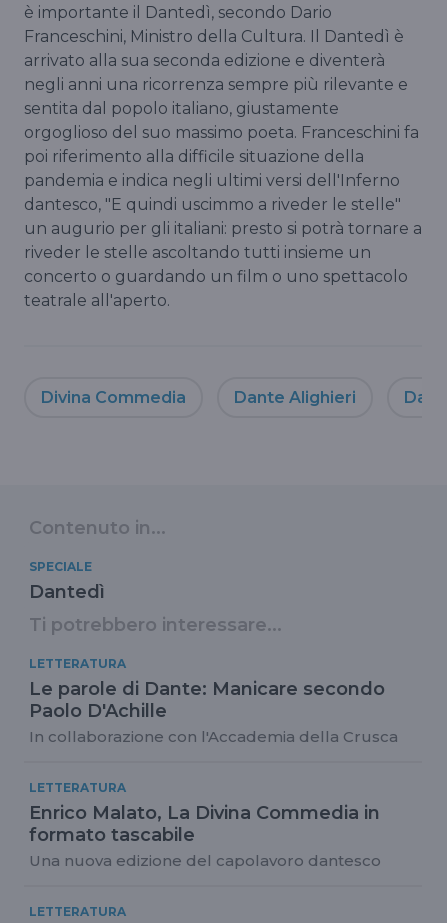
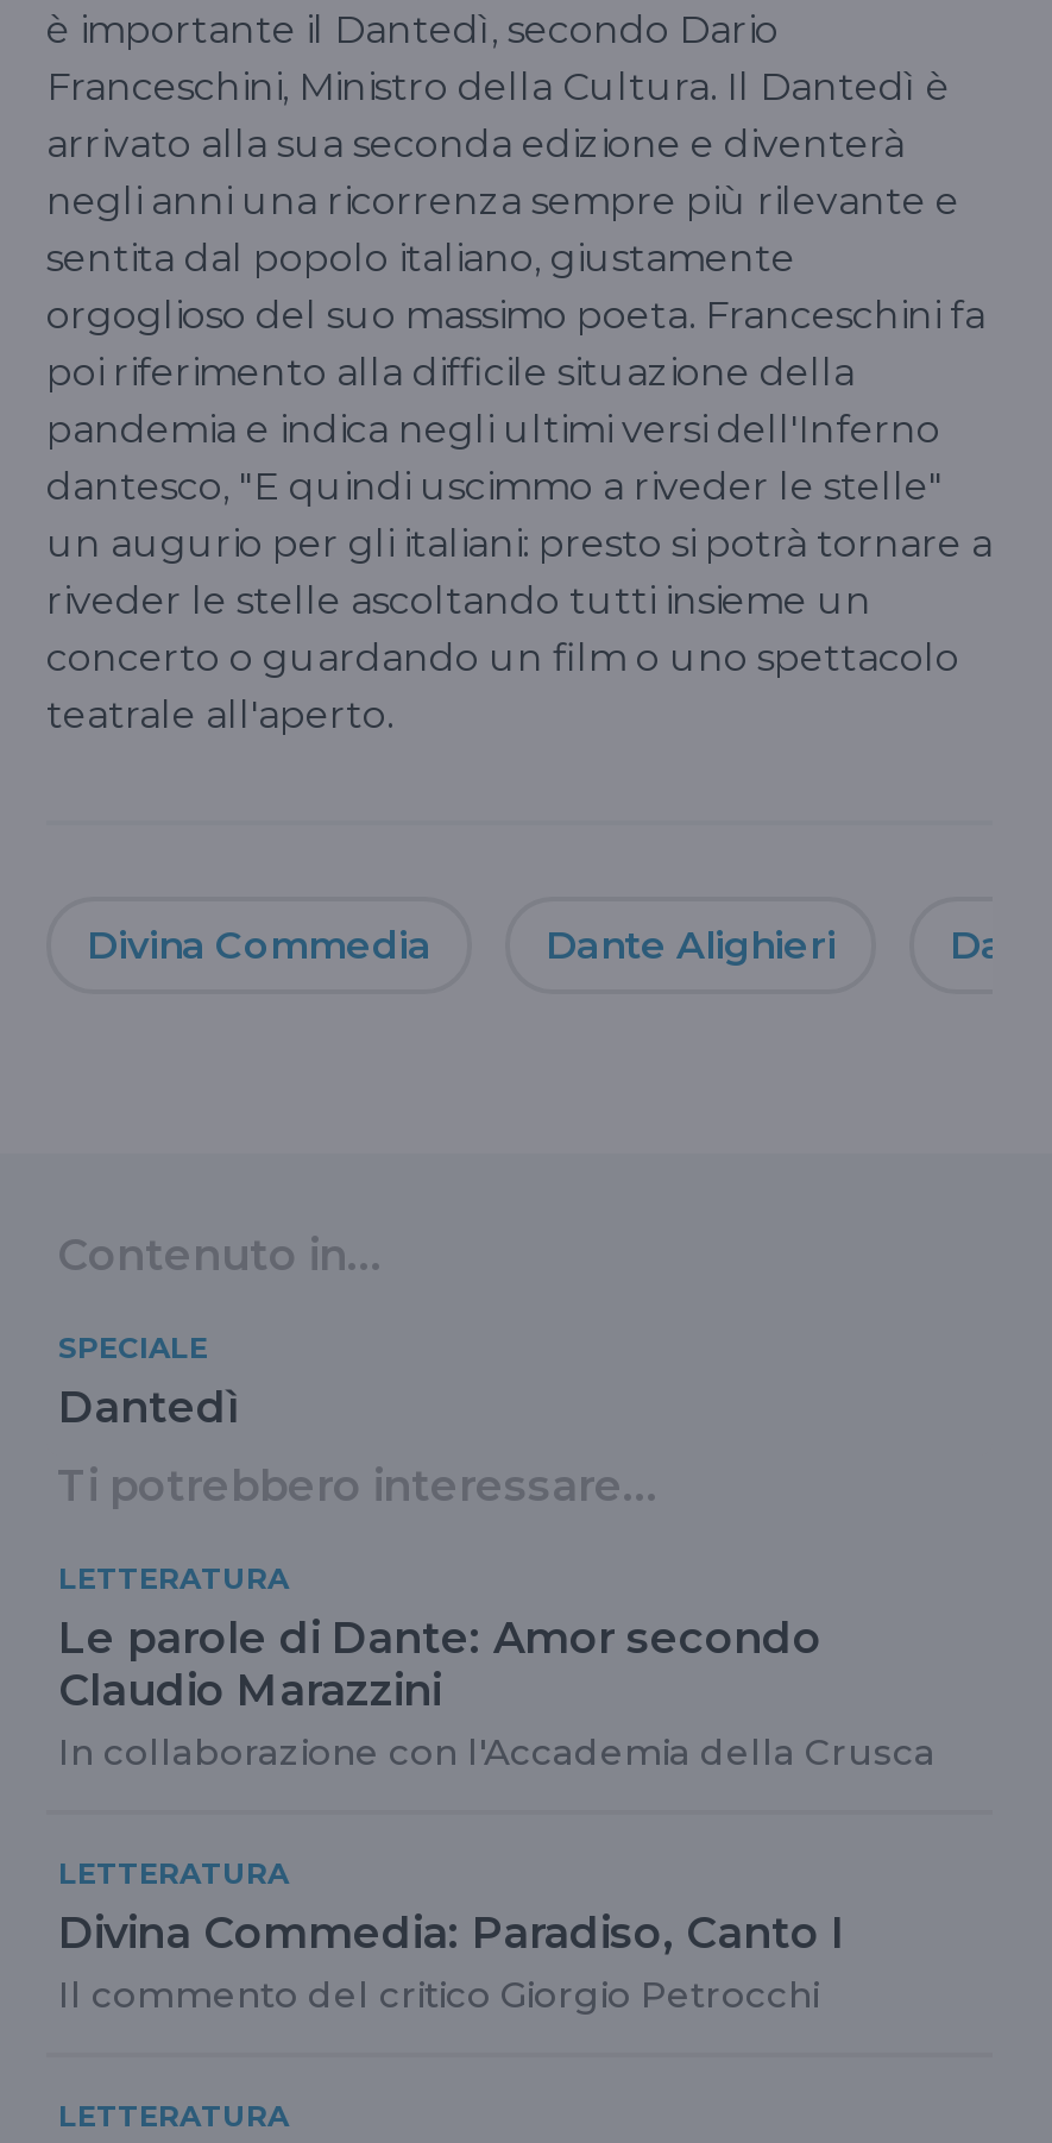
- Le parole di Dante: Manicare secondo
- Paolo D'Achille
+ Le parole di Dante: Amor secondo
+ Claudio Marazzini

- Enrico Malato, La Divina Commedia in
- formato tascabile
- Una nuova edizione del capolavoro dantesco
+ Divina Commedia: Paradiso, Canto I
+ Il commento del critico Giorgio Petrocchi
